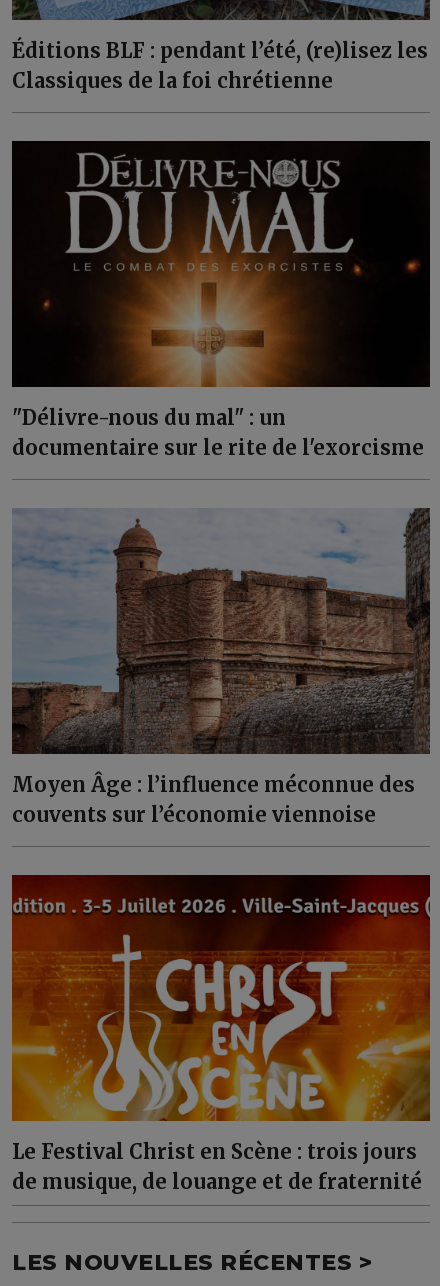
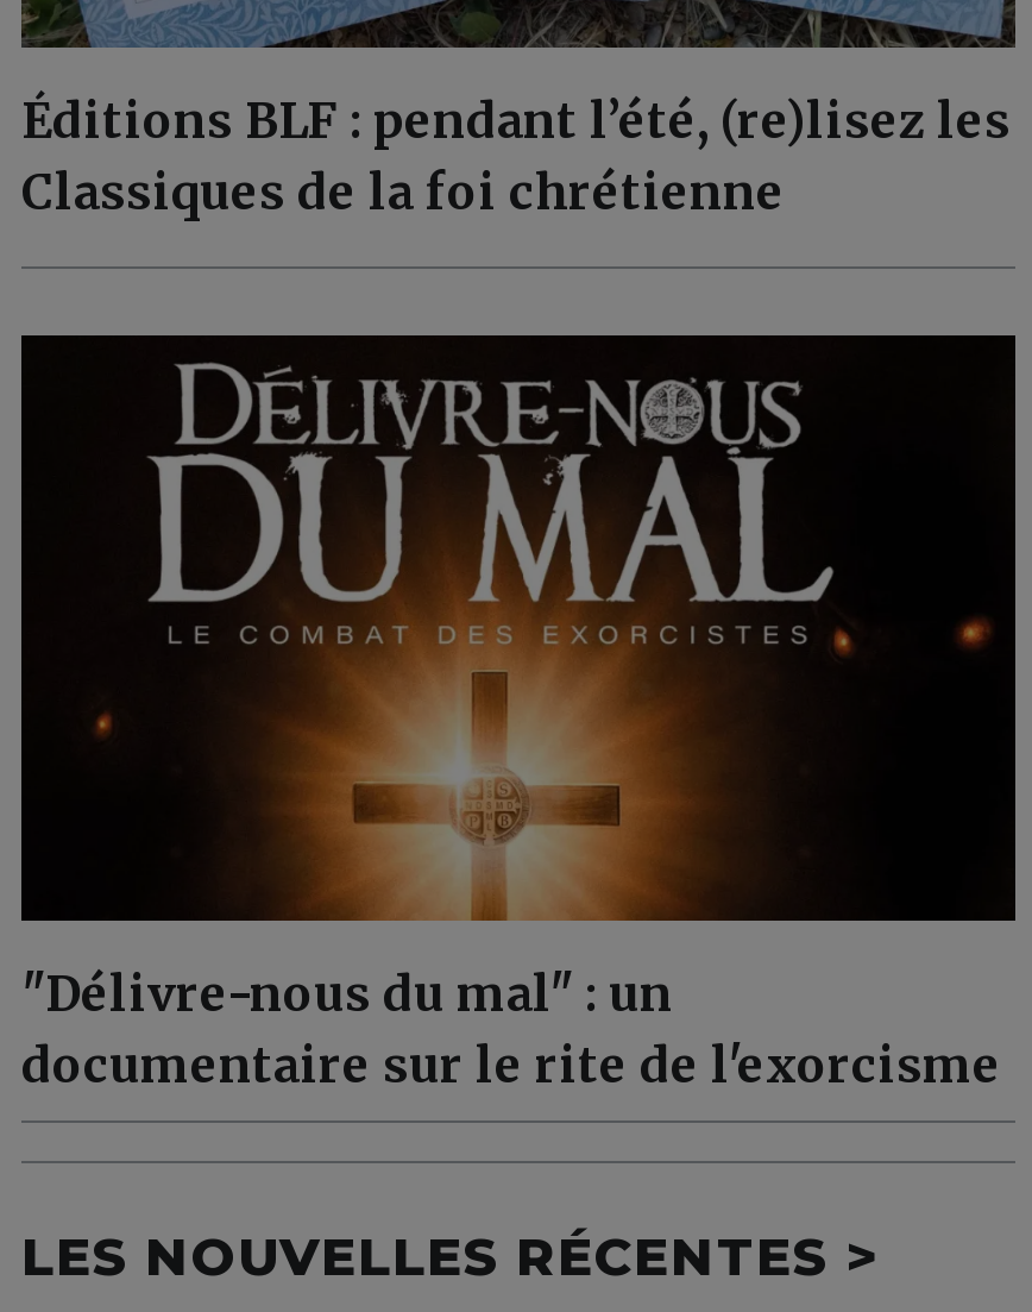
- [image]
- Moyen Âge : l’influence méconnue des
- couvents sur l’économie viennoise

- [image]
- Le Festival Christ en Scène : trois jours
- de musique, de louange et de fraternité
